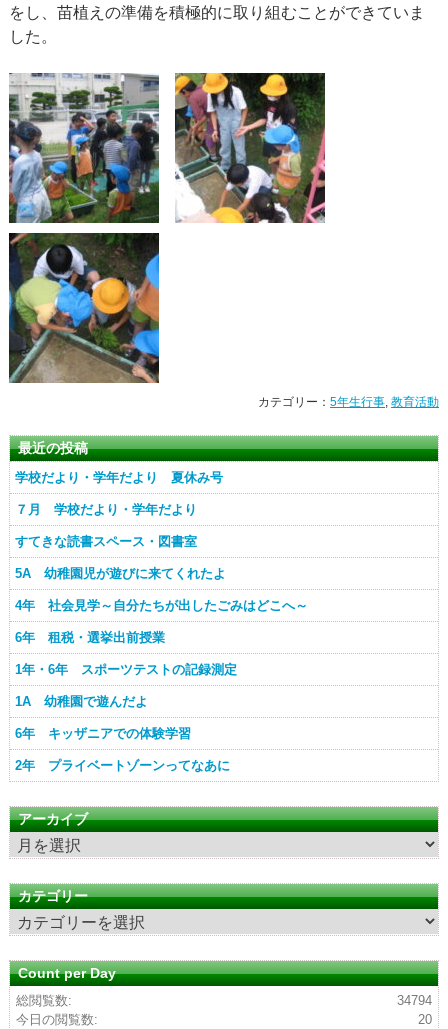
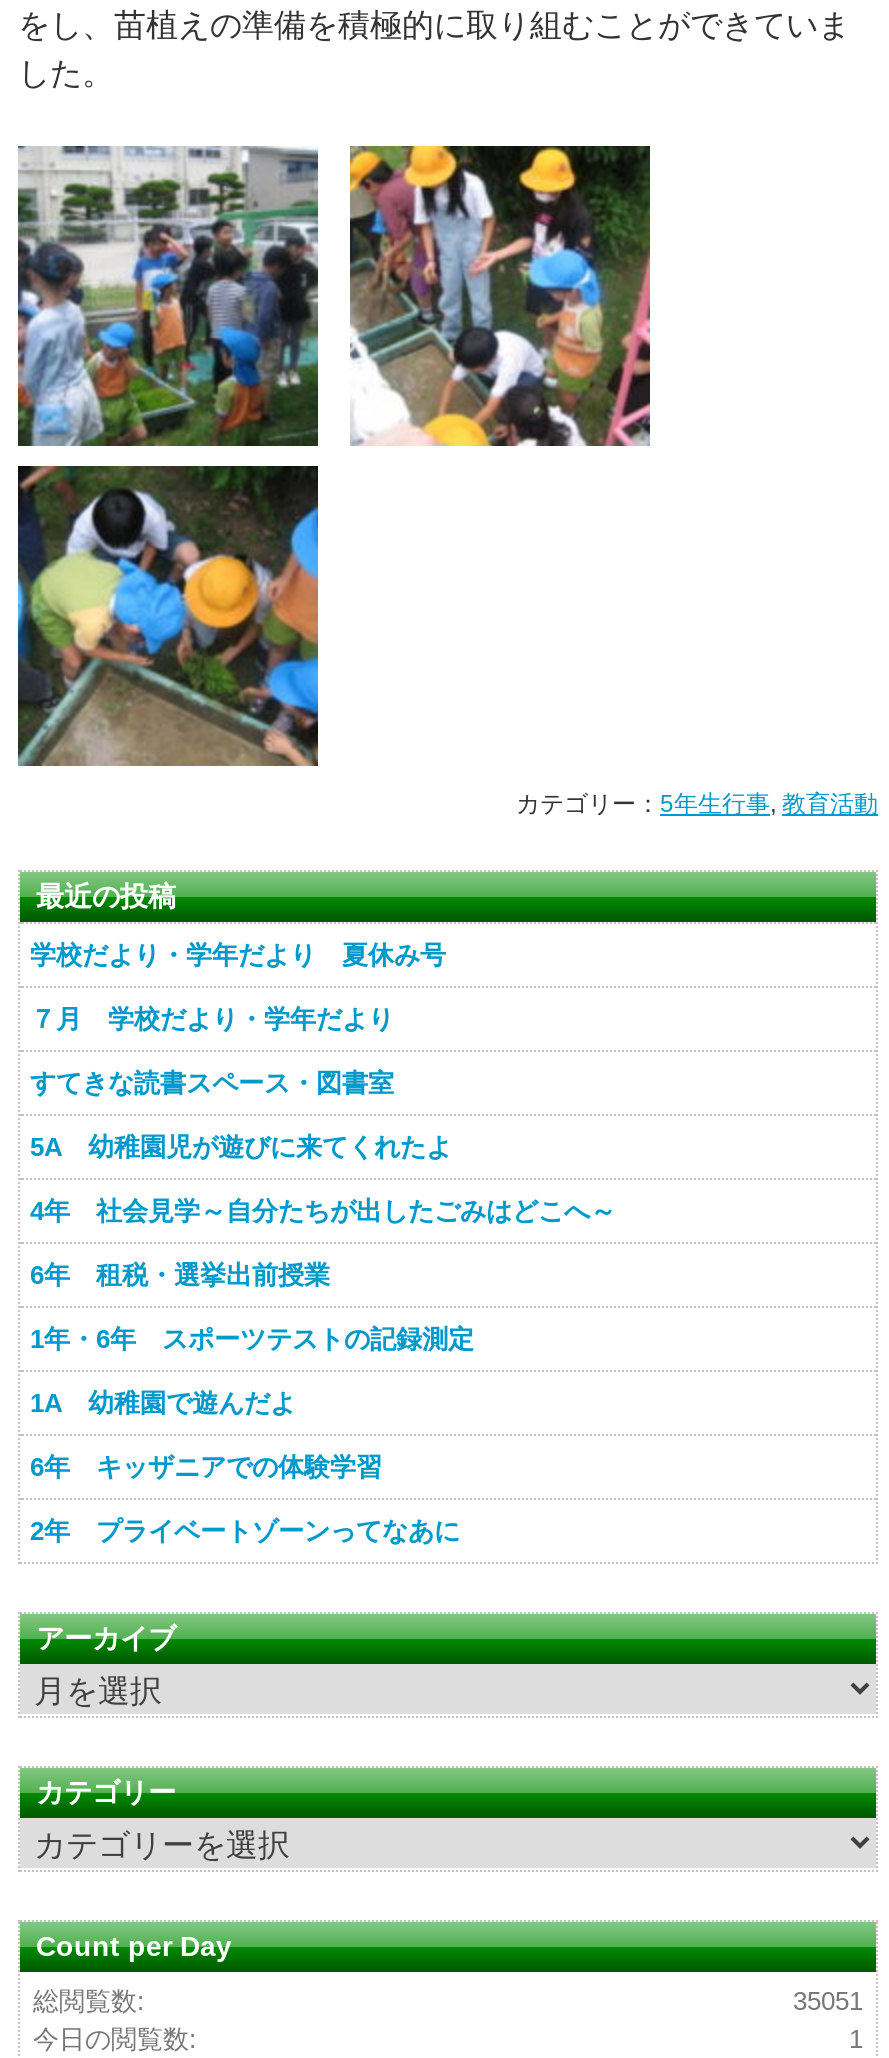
- 34794
+ 35051

- 20
+ 1
